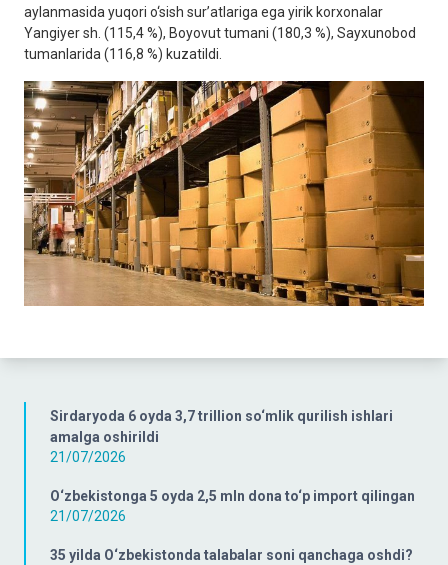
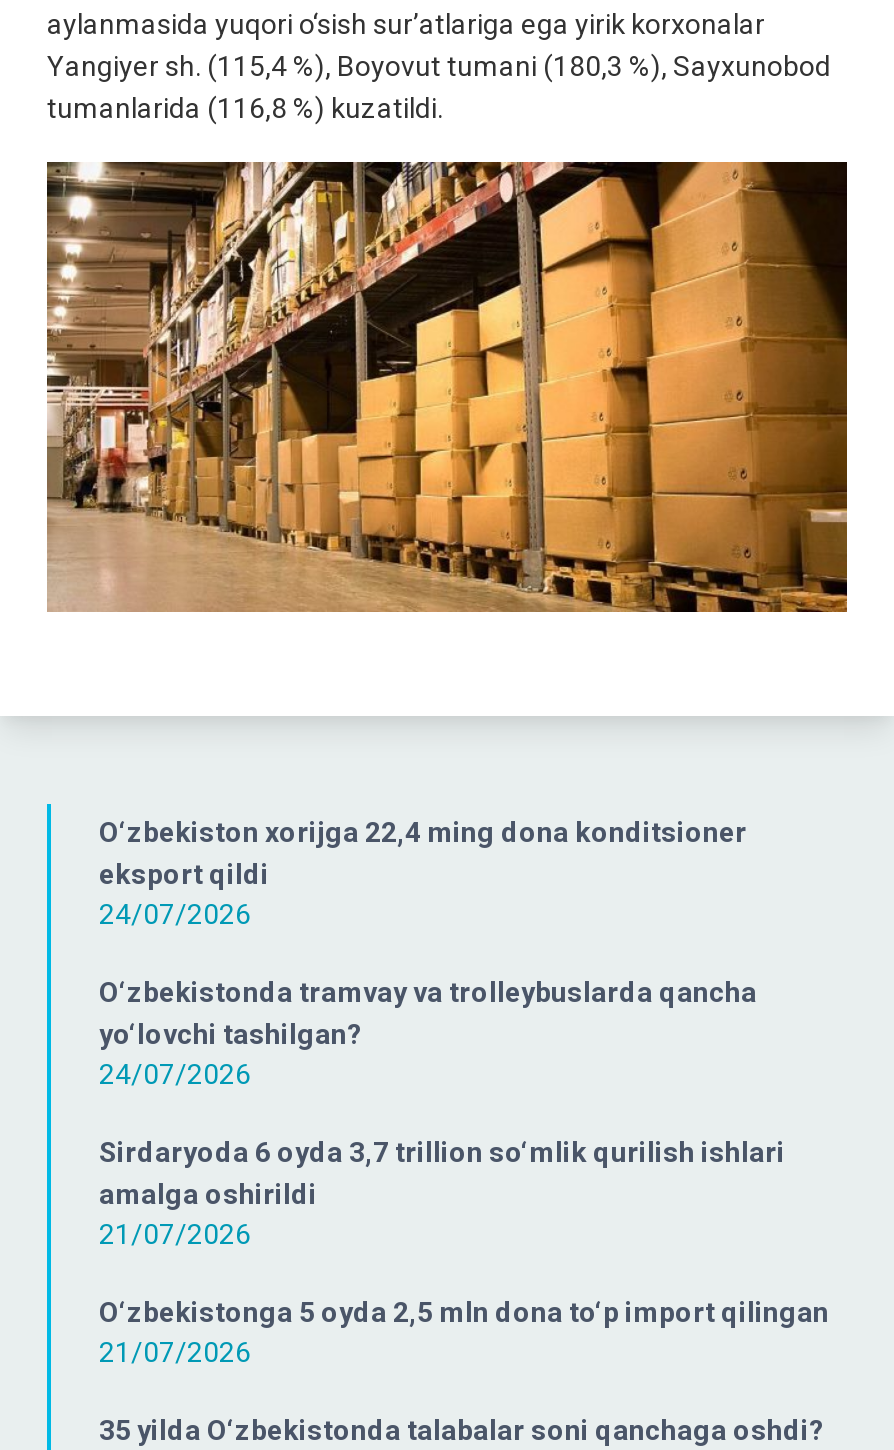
+ O‘zbekiston xorijga 22,4 ming dona konditsioner
+ eksport qildi
+ 24/07/2026
+ O‘zbekistonda tramvay va trolleybuslarda qancha
+ yo‘lovchi tashilgan?
+ 24/07/2026
